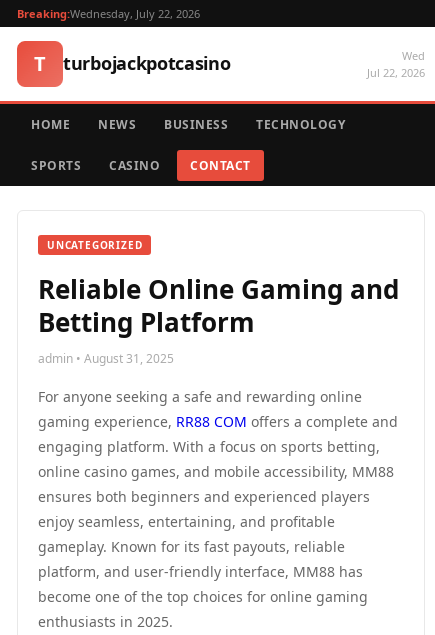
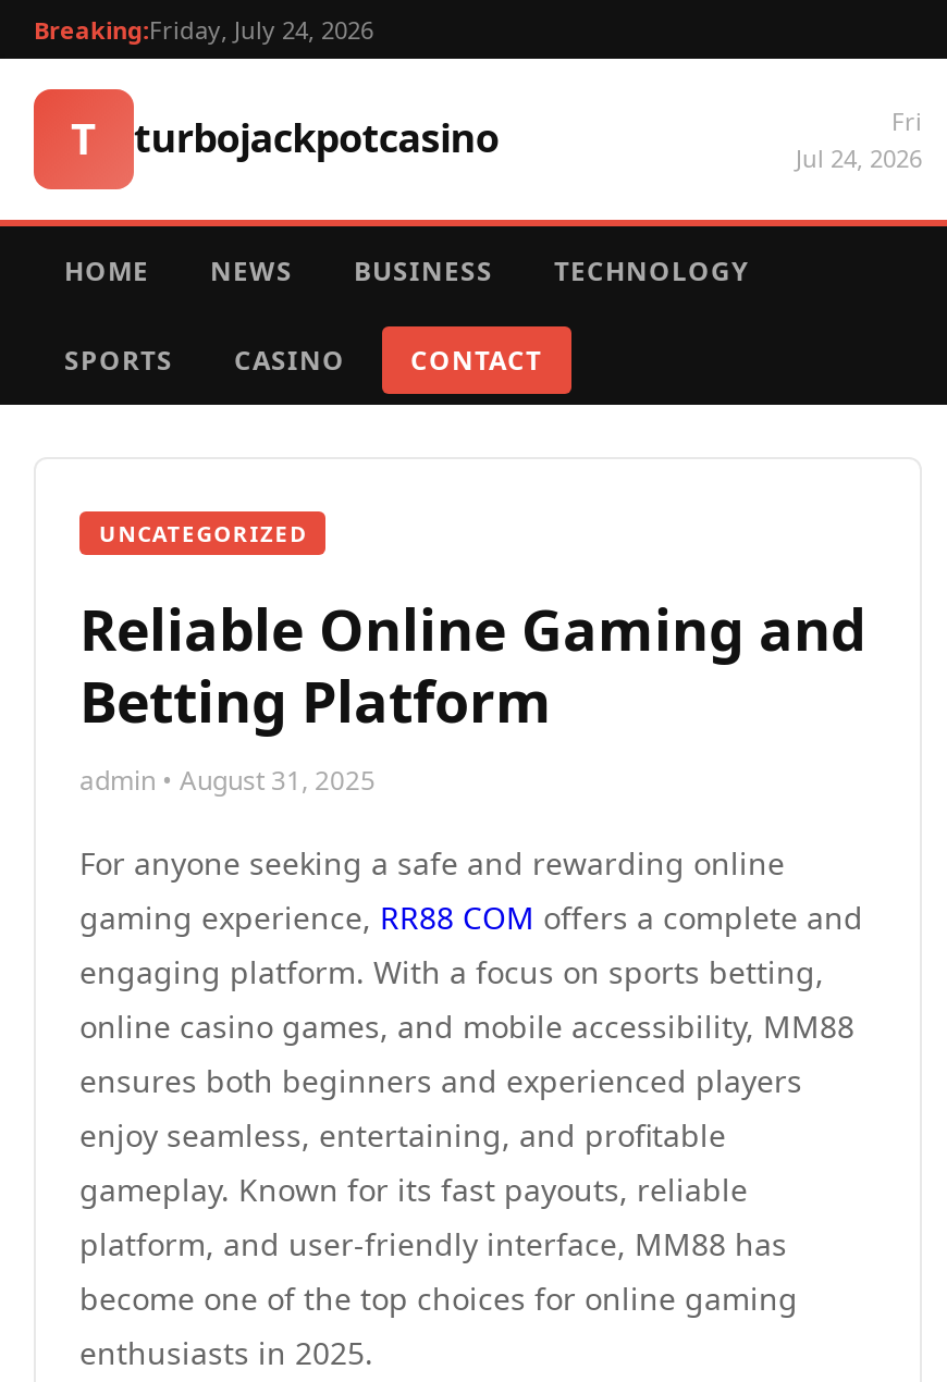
- Breaking:Wednesday, July 22, 2026
+ Breaking:Friday, July 24, 2026

- Wed
- Jul 22, 2026
+ Fri
+ Jul 24, 2026
